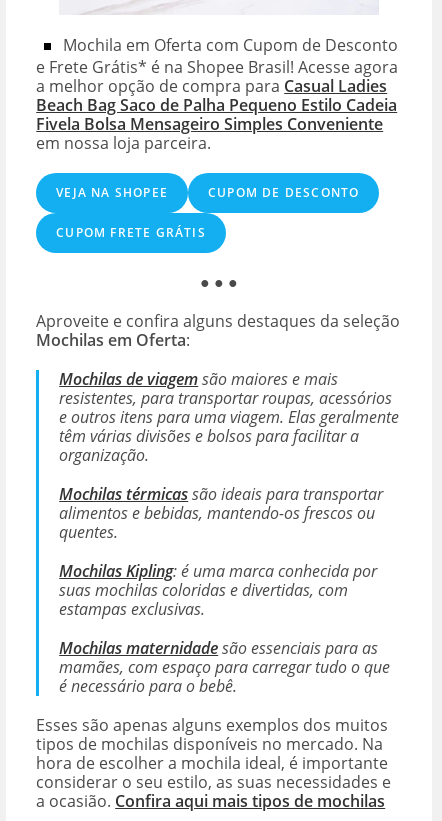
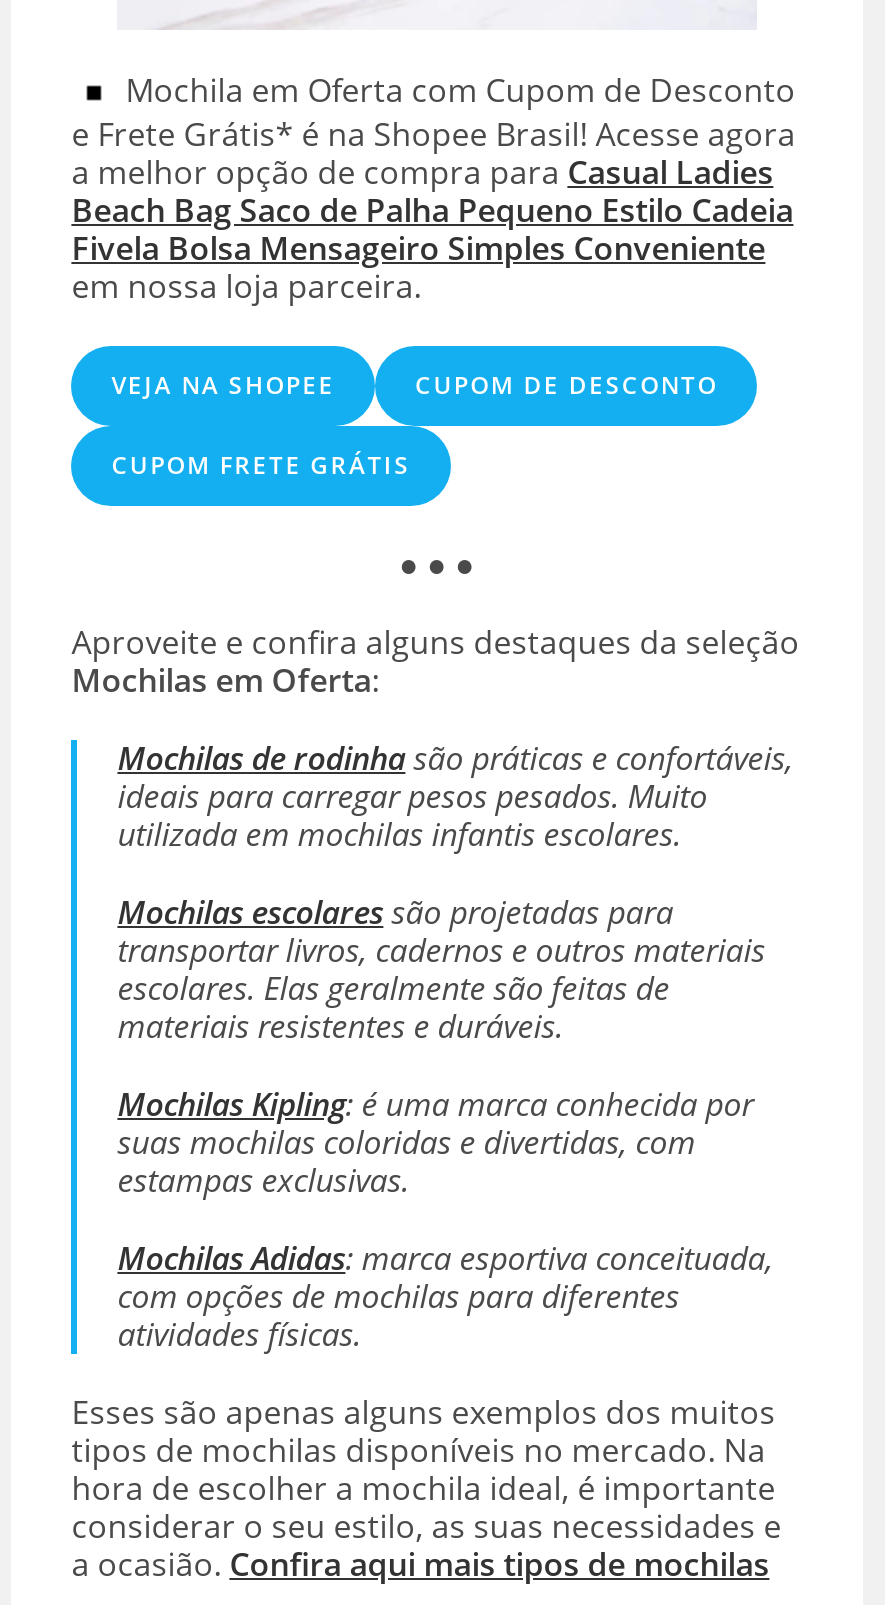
- Mochilas de viagem são maiores e mais
- resistentes, para transportar roupas, acessórios
- e outros itens para uma viagem. Elas geralmente
- têm várias divisões e bolsos para facilitar a
- organização.
+ Mochilas de rodinha são práticas e confortáveis,
+ ideais para carregar pesos pesados. Muito
+ utilizada em mochilas infantis escolares.

- Mochilas térmicas são ideais para transportar
- alimentos e bebidas, mantendo-os frescos ou
- quentes.
+ Mochilas escolares são projetadas para
+ transportar livros, cadernos e outros materiais
+ escolares. Elas geralmente são feitas de
+ materiais resistentes e duráveis.

- Mochilas maternidade são essenciais para as
- mamães, com espaço para carregar tudo o que
- é necessário para o bebê.
+ Mochilas Adidas: marca esportiva conceituada,
+ com opções de mochilas para diferentes
+ atividades físicas.
